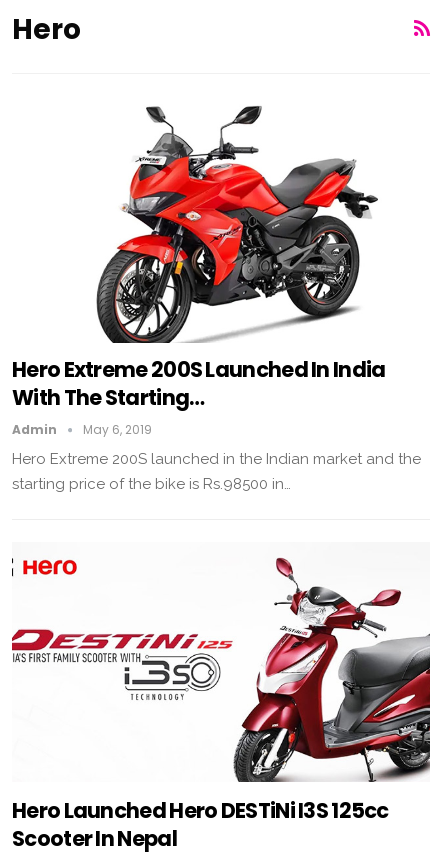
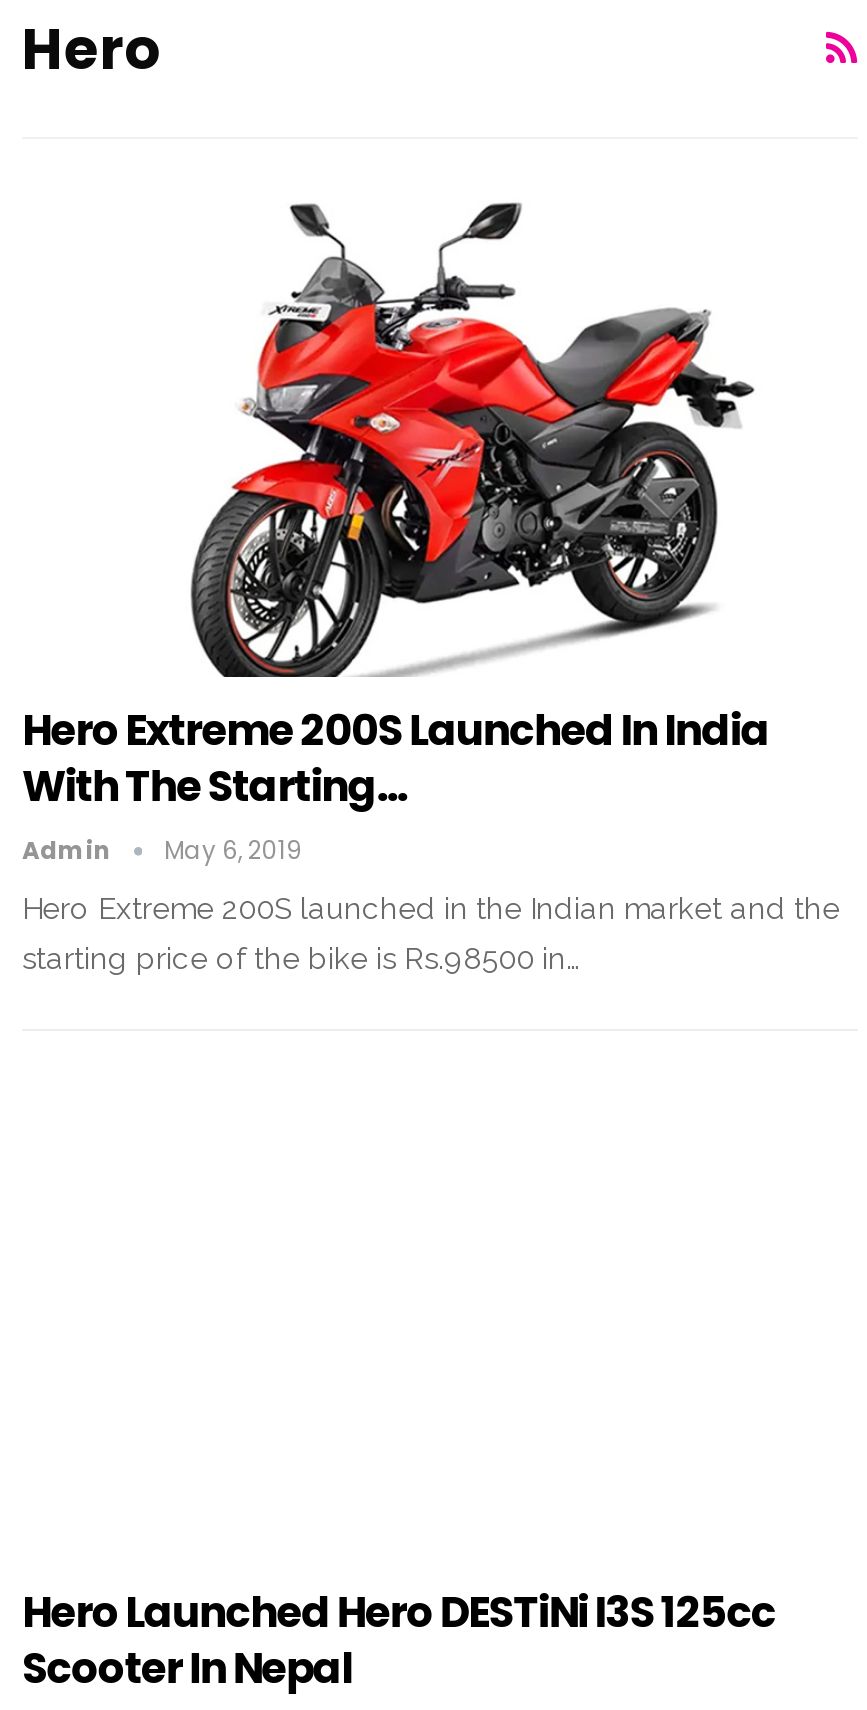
- [image]
